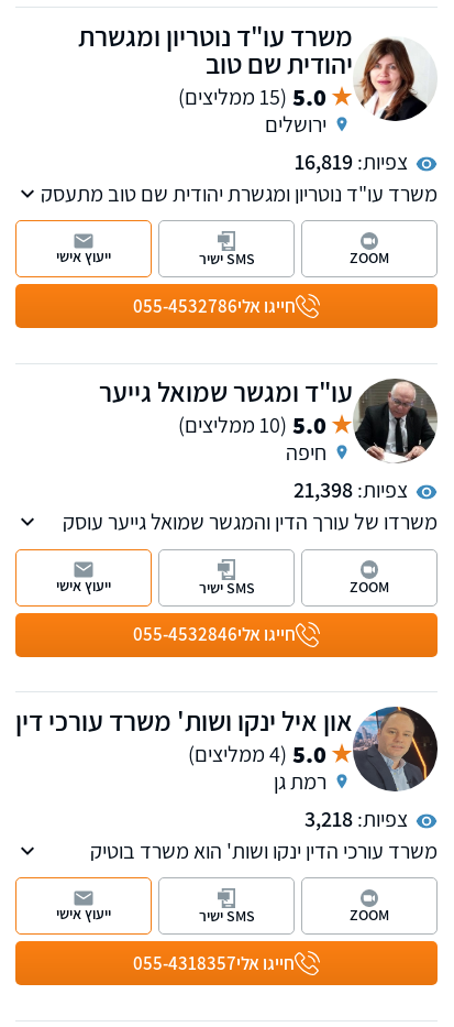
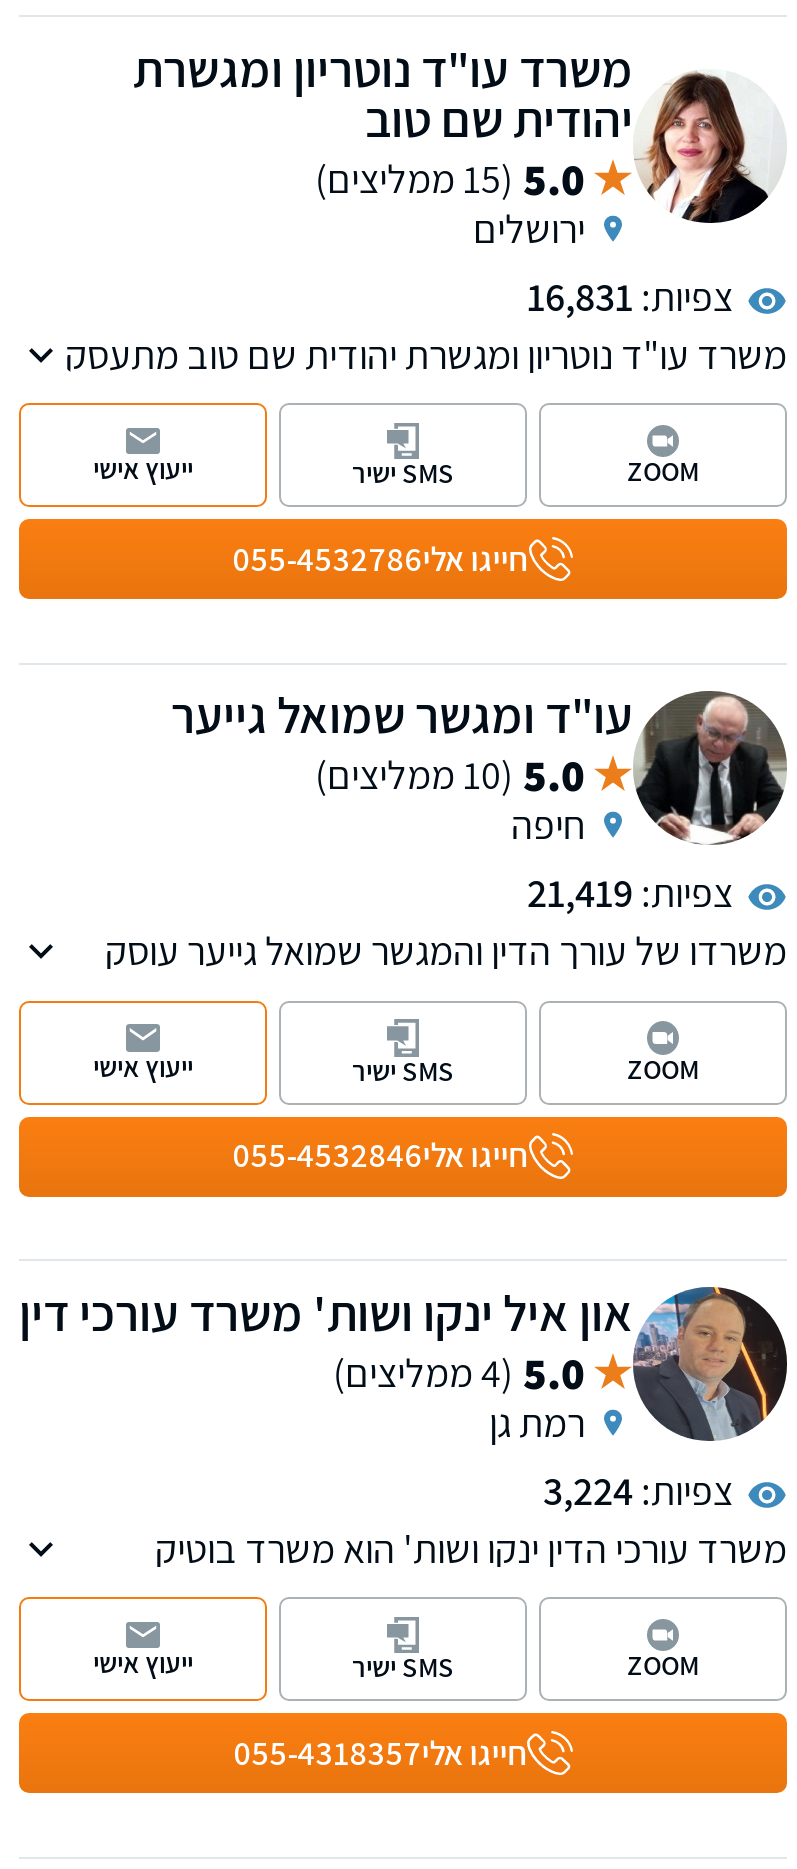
- צפיות: 16,819
+ צפיות: 16,831

- צפיות: 21,398
+ צפיות: 21,419

- צפיות: 3,218
+ צפיות: 3,224
